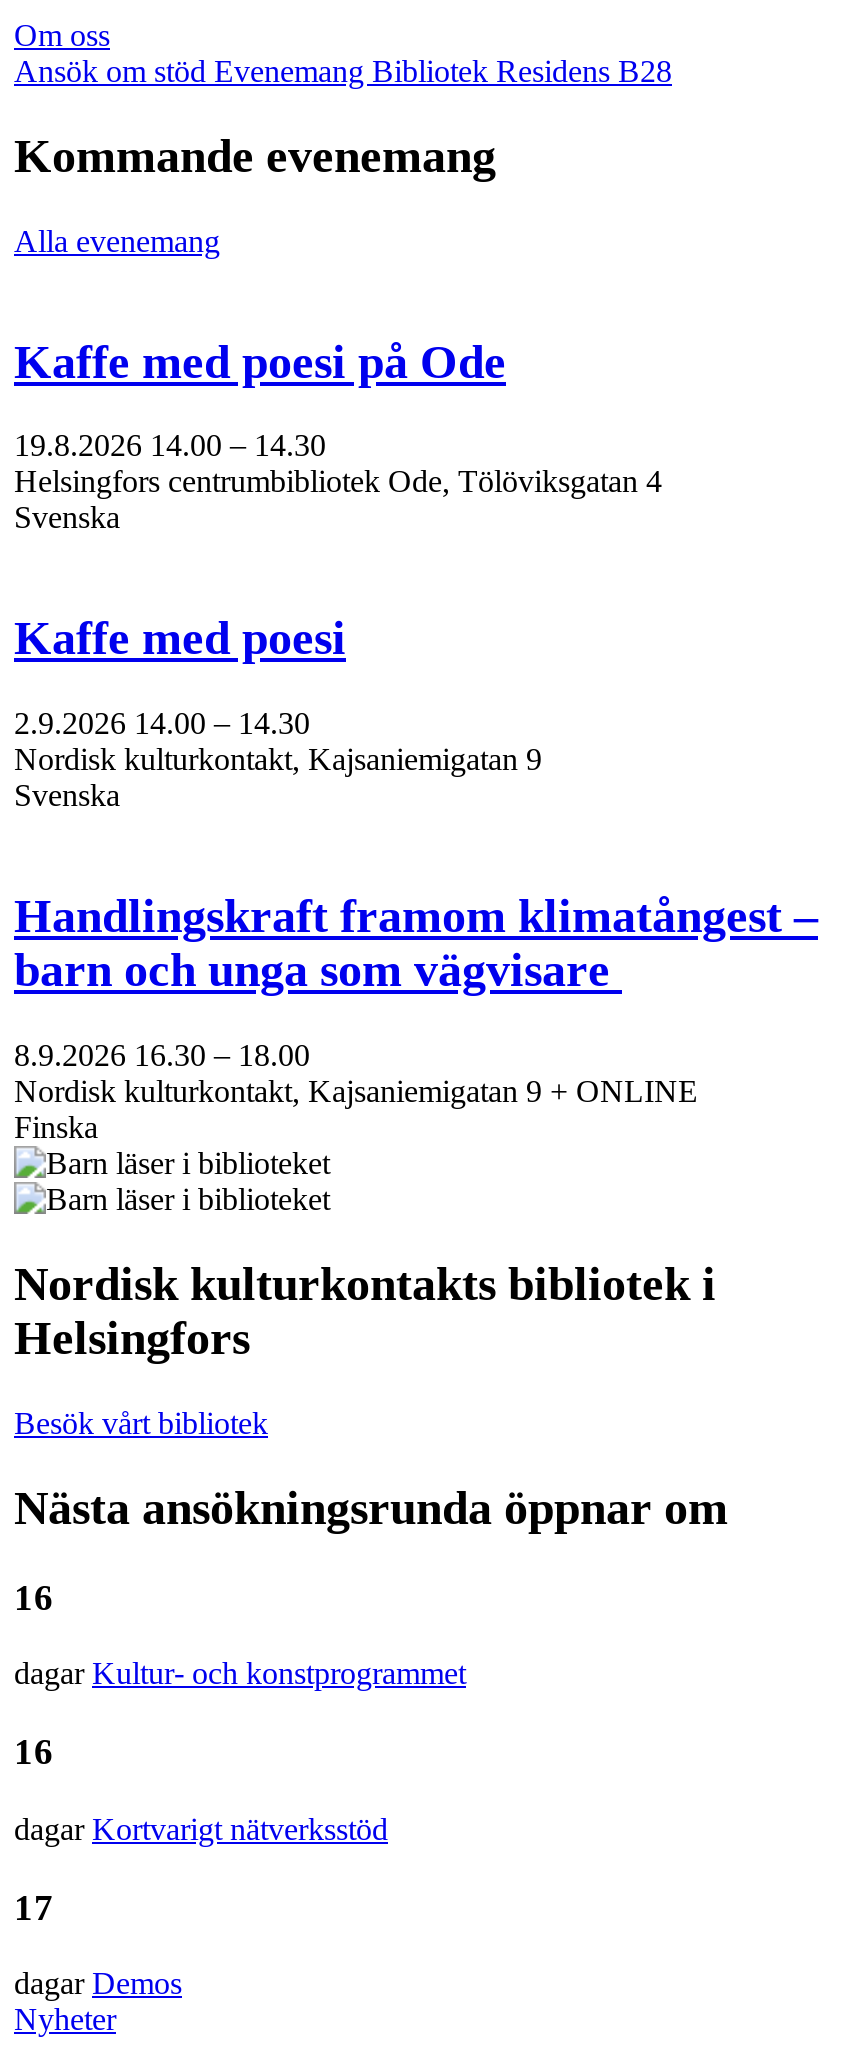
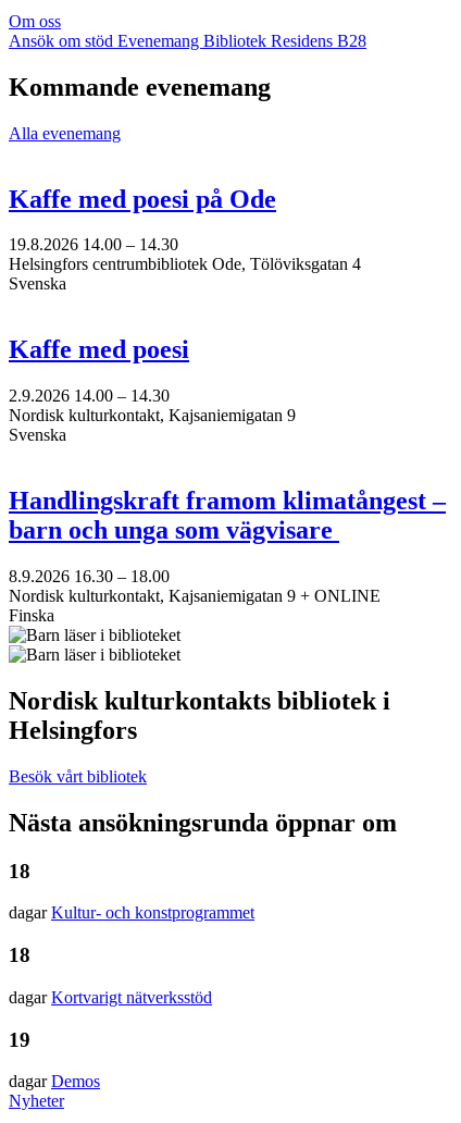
- 16
+ 18

- 16
+ 18

- 17
+ 19
